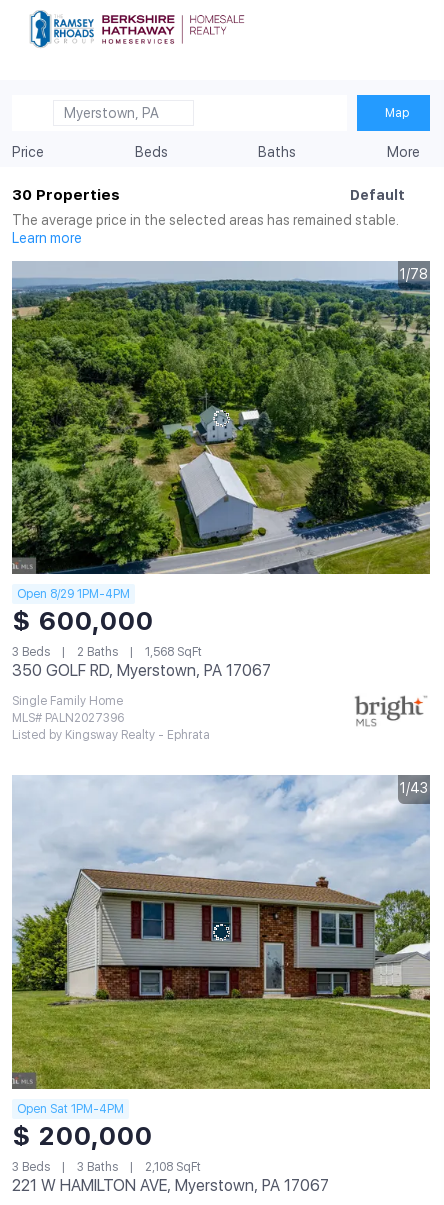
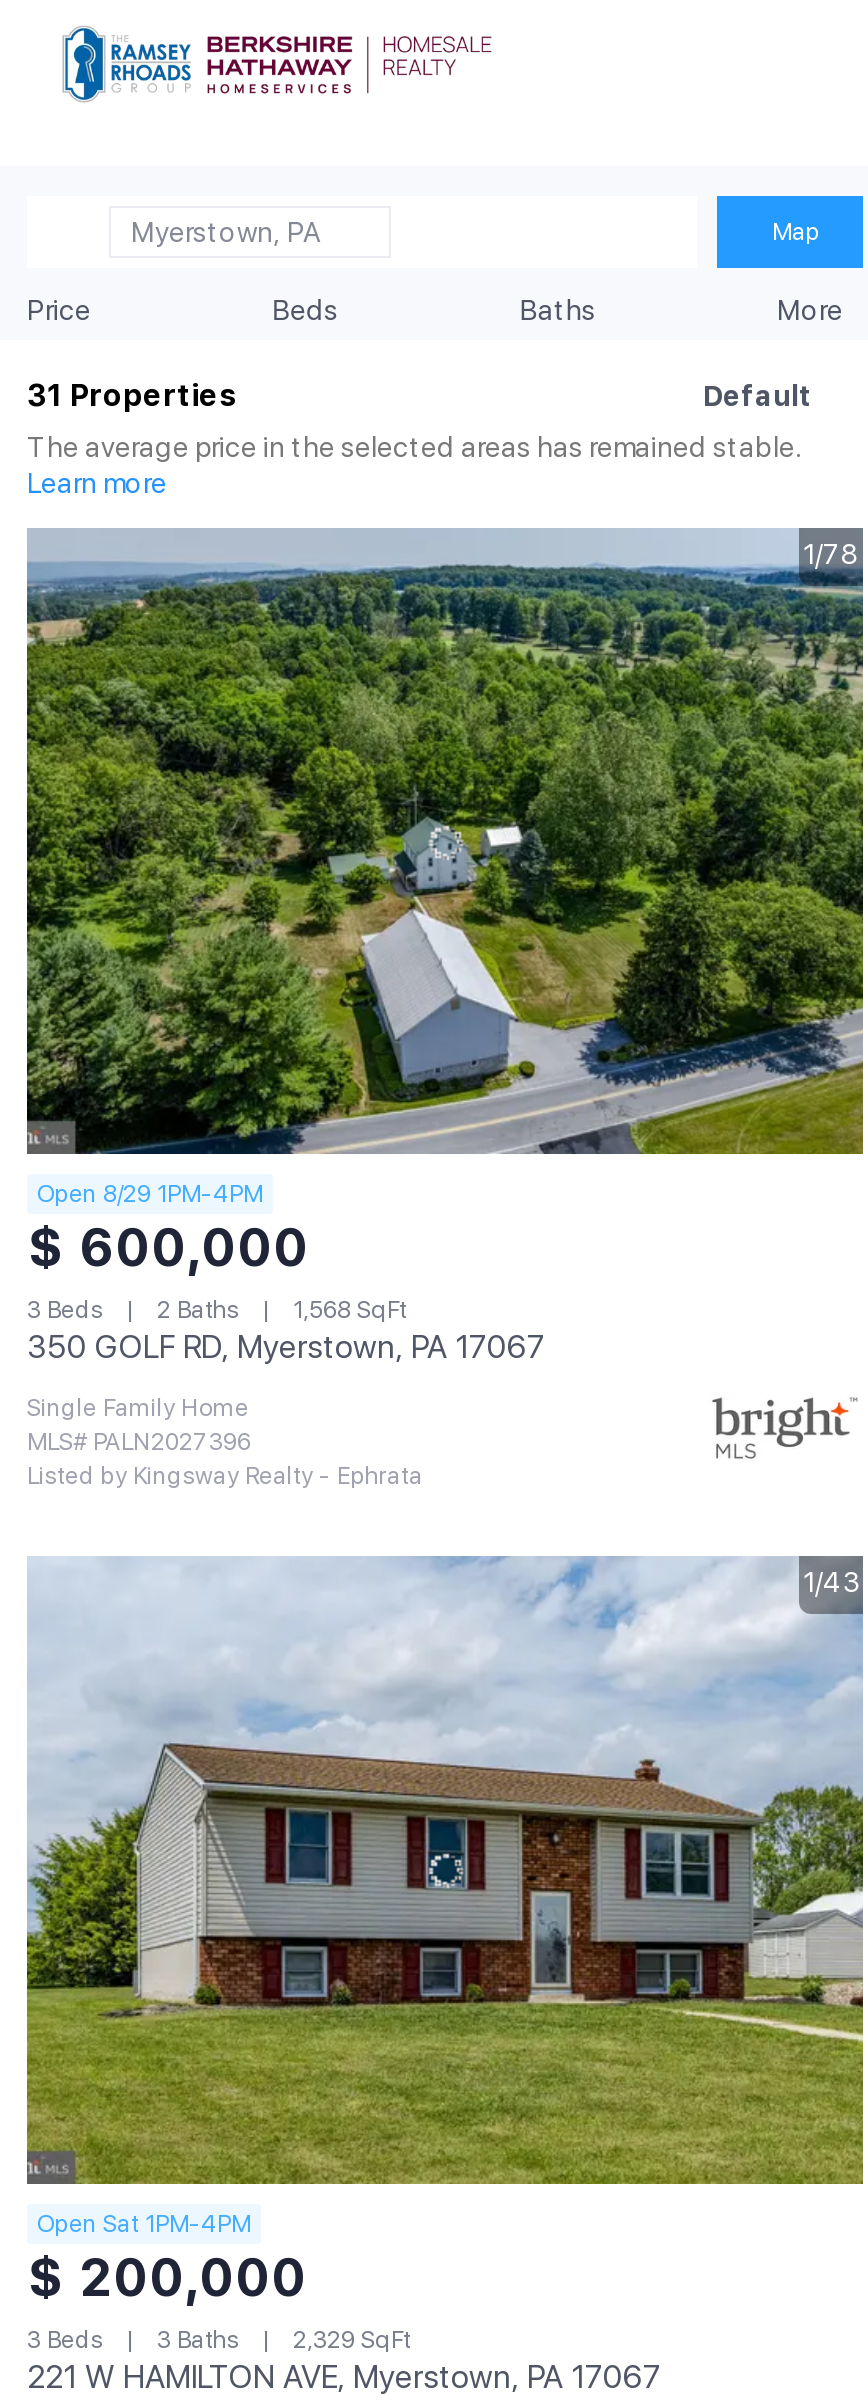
- 30 Properties
+ 31 Properties

- 3 Beds 3 Baths 2,108 SqFt
+ 3 Beds 3 Baths 2,329 SqFt
